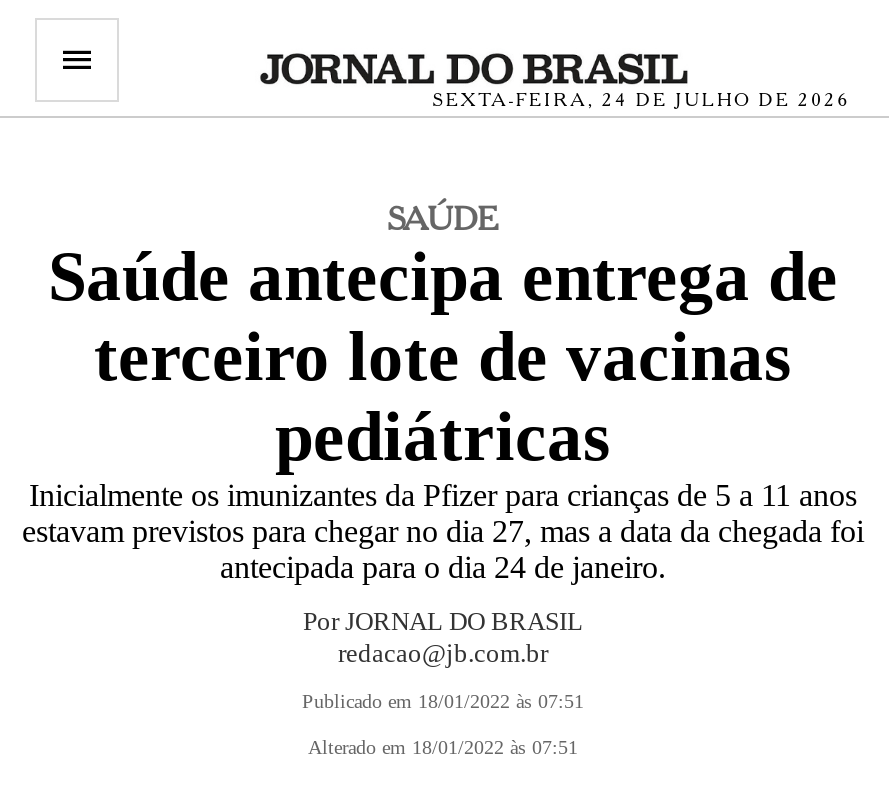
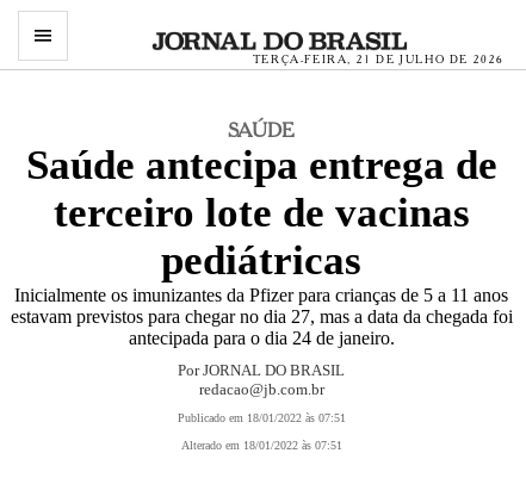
- SEXTA-FEIRA, 24 DE JULHO DE 2026
+ TERÇA-FEIRA, 21 DE JULHO DE 2026
